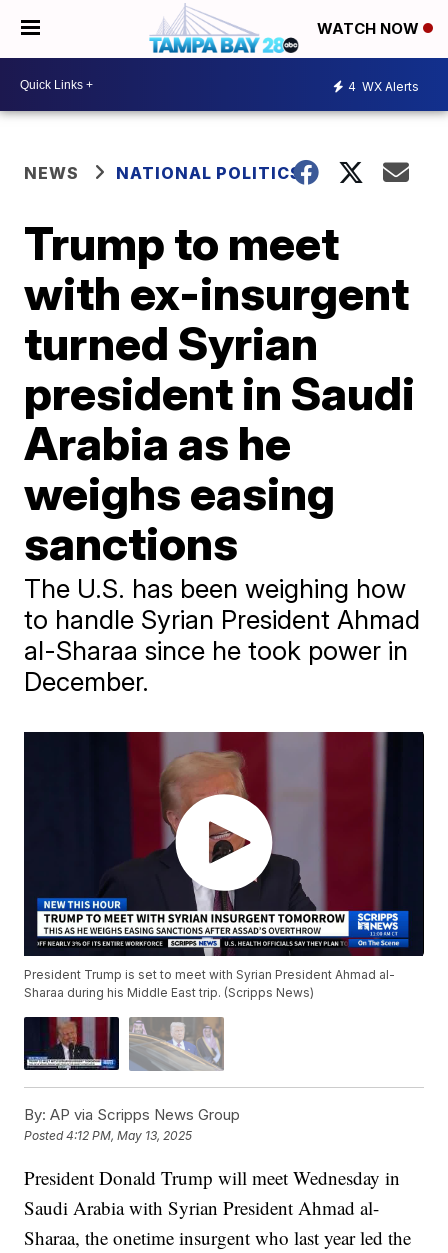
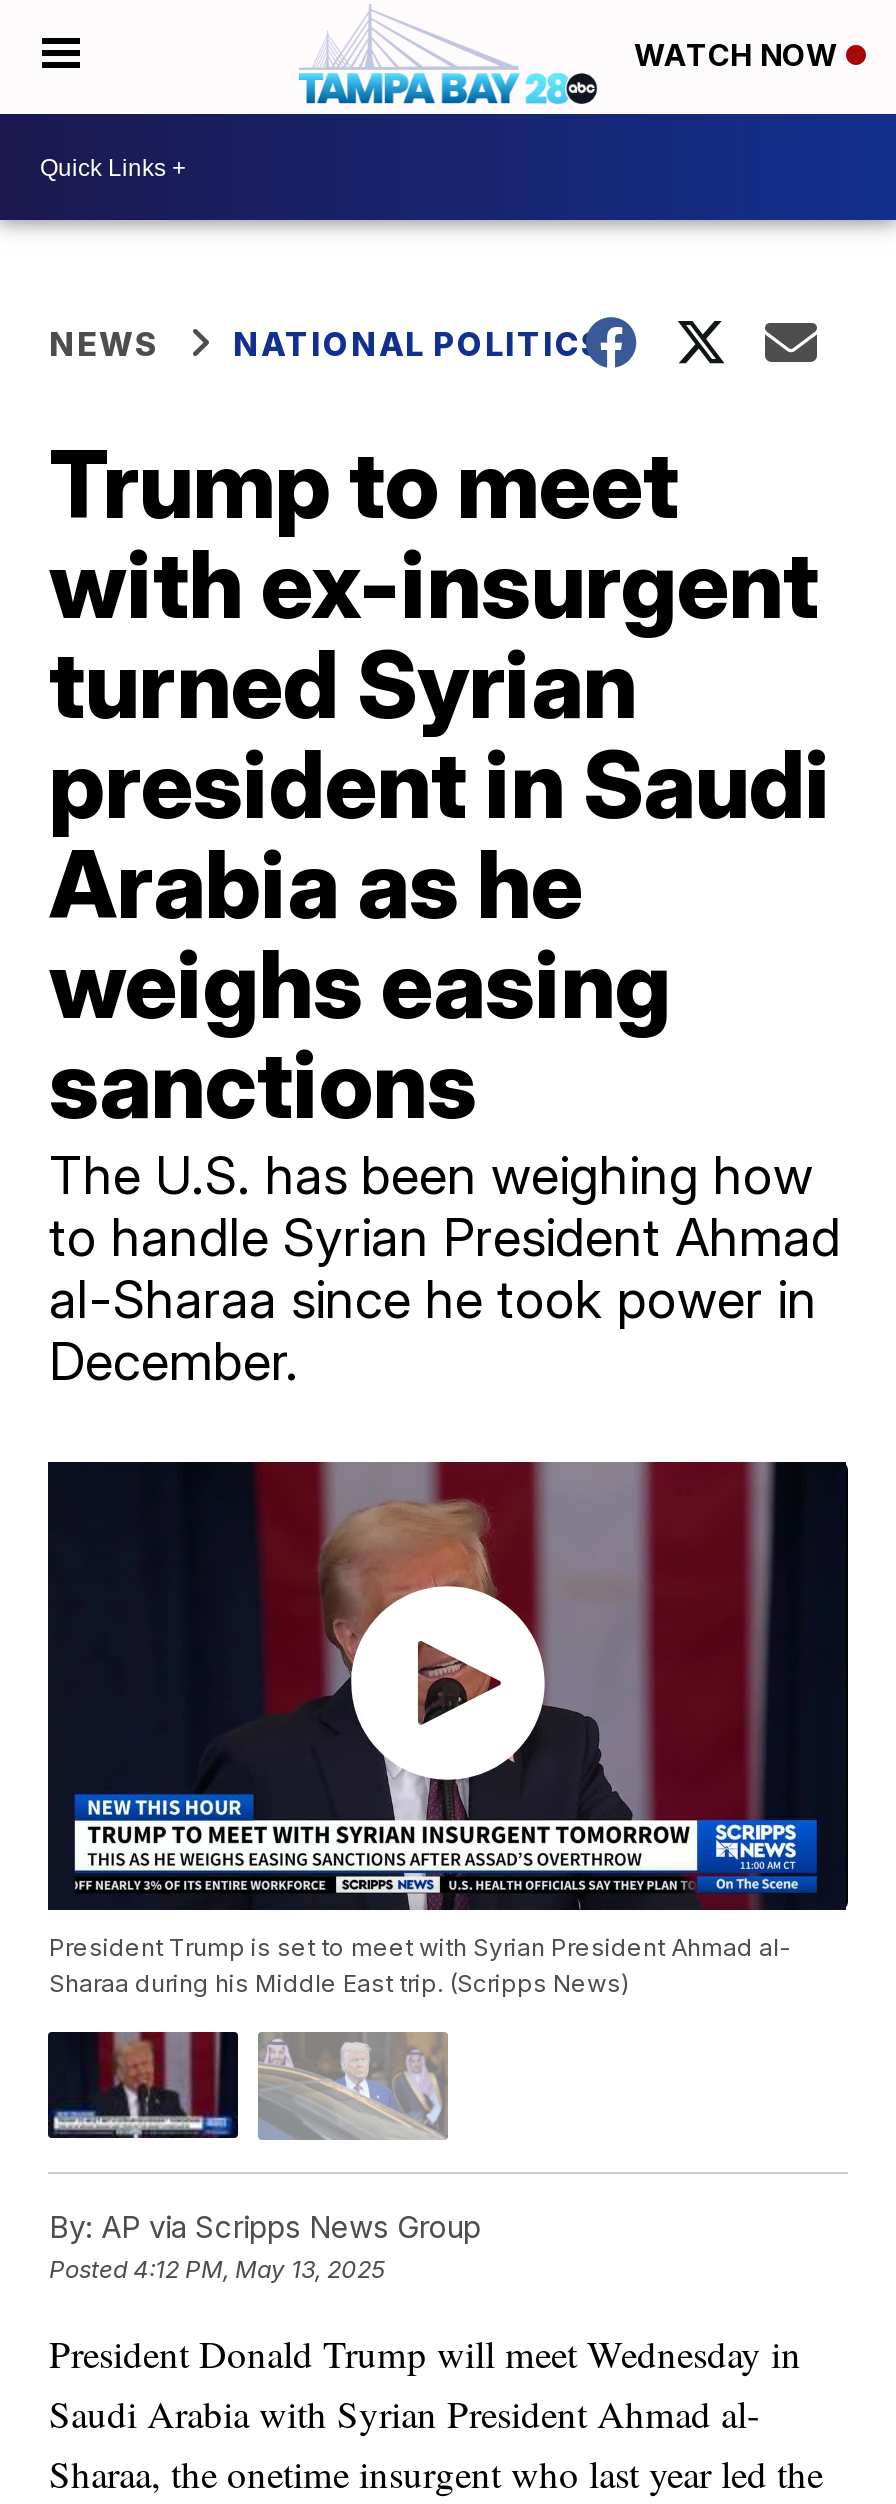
- 4 WX Alerts
